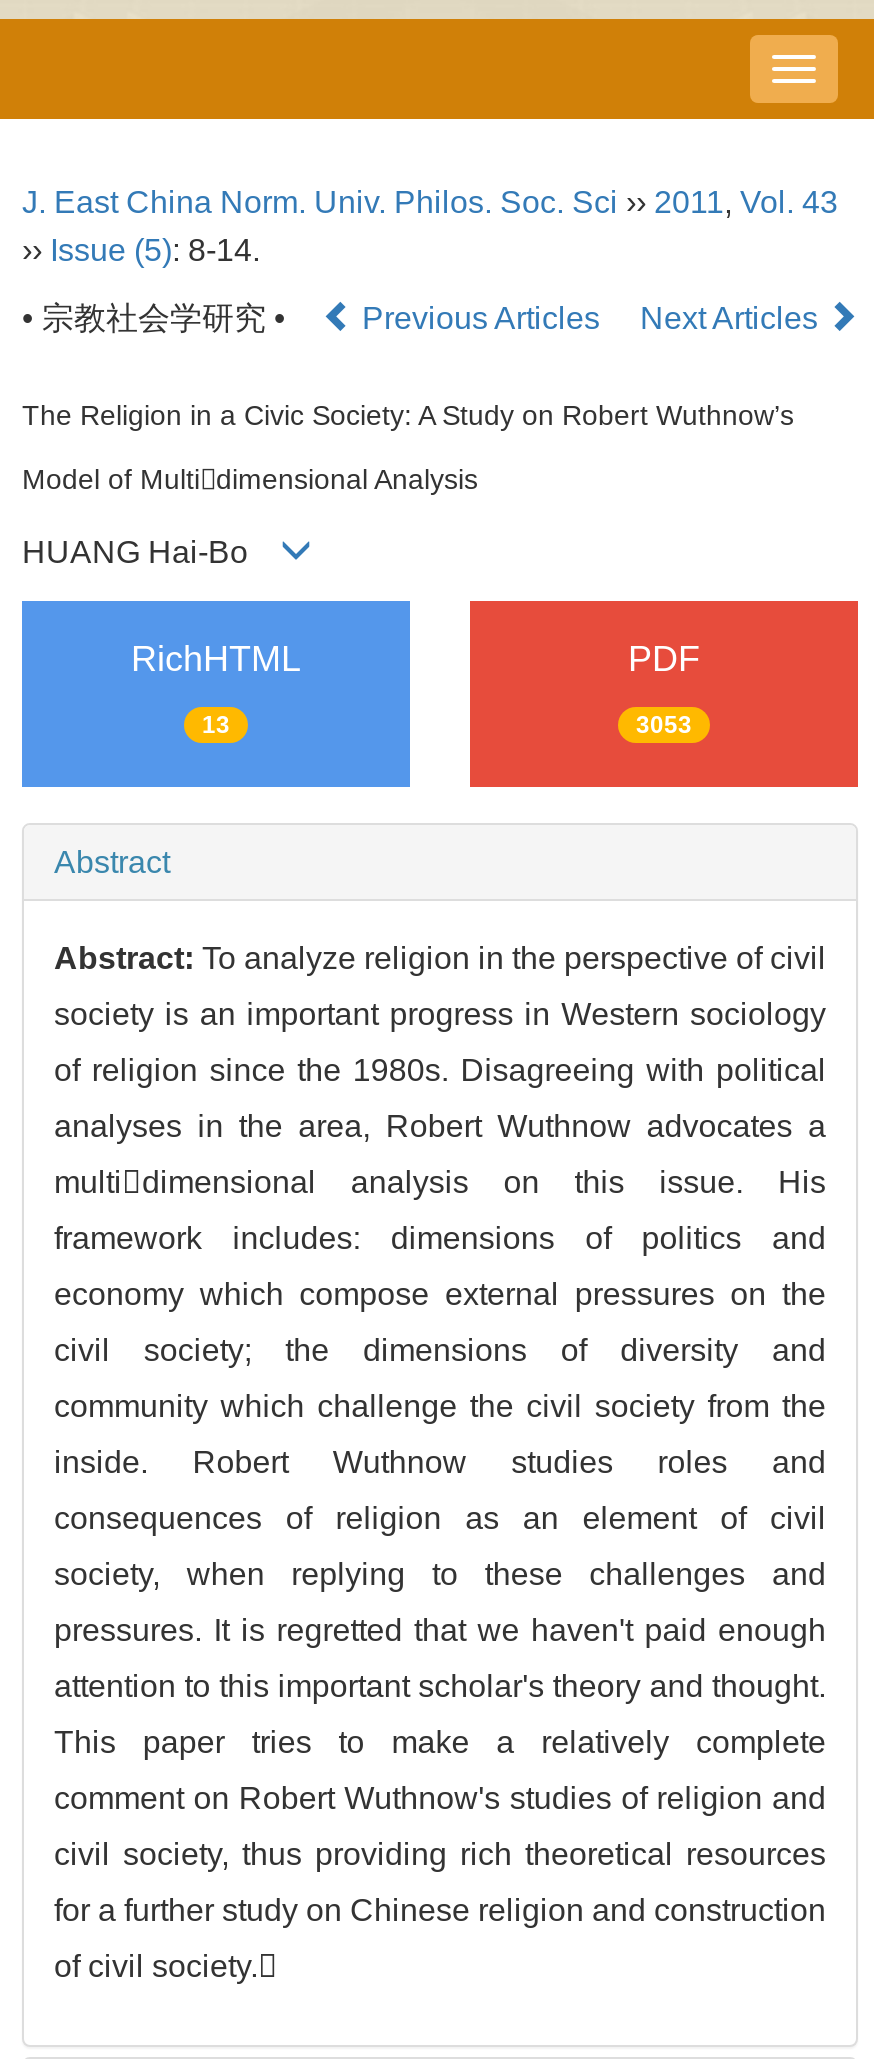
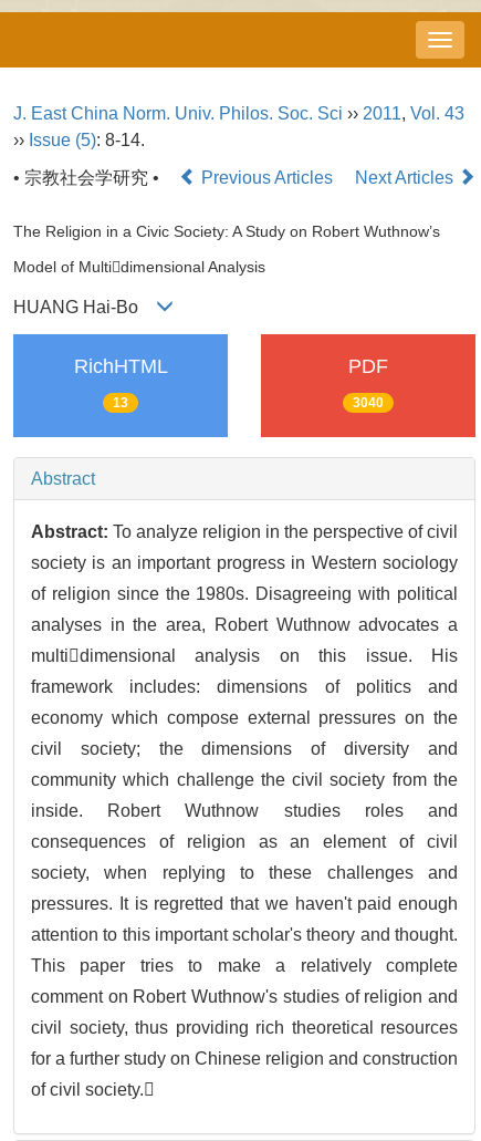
- 3053
+ 3040
